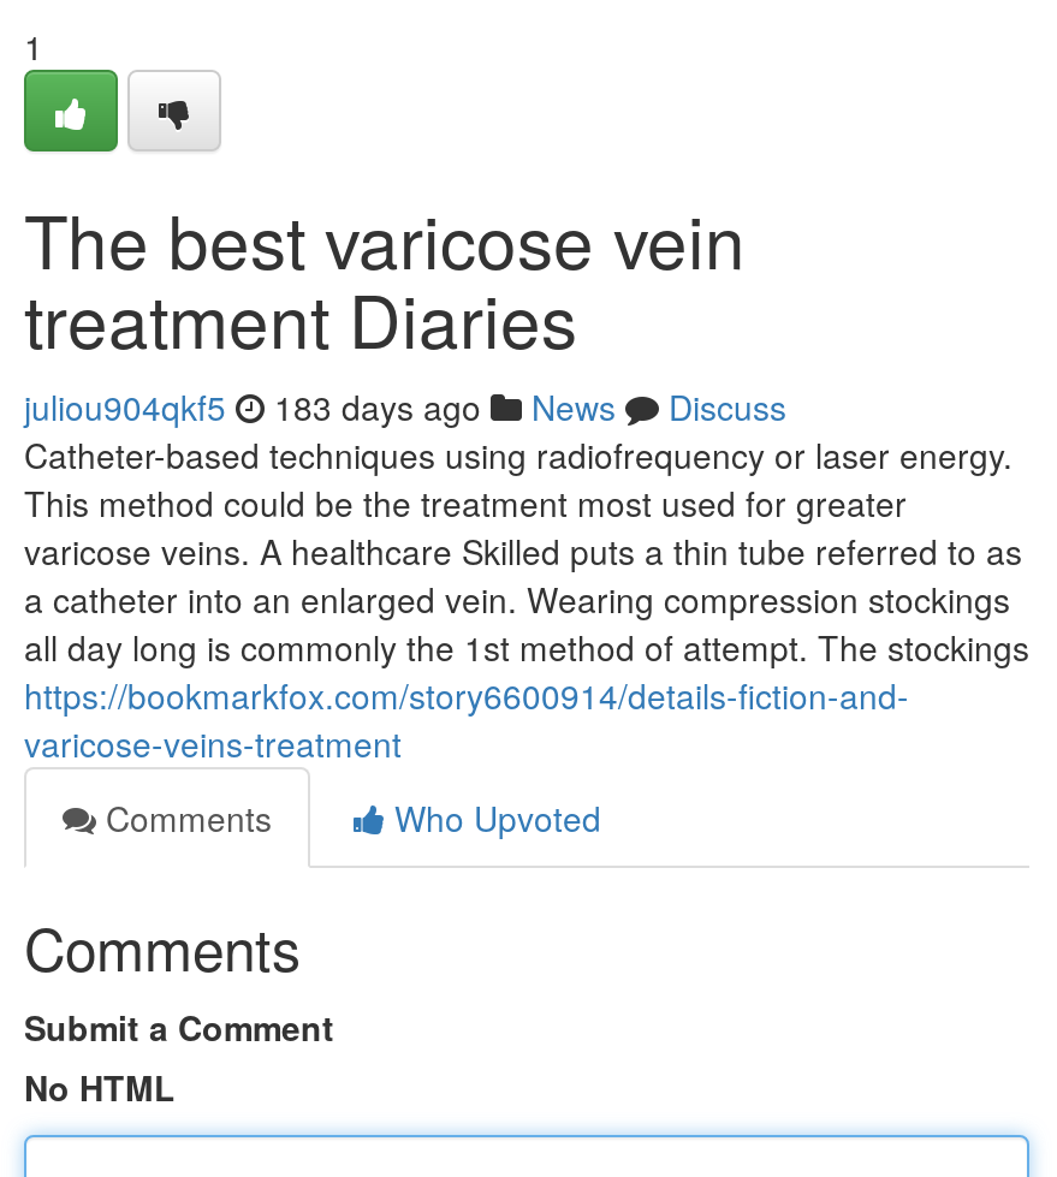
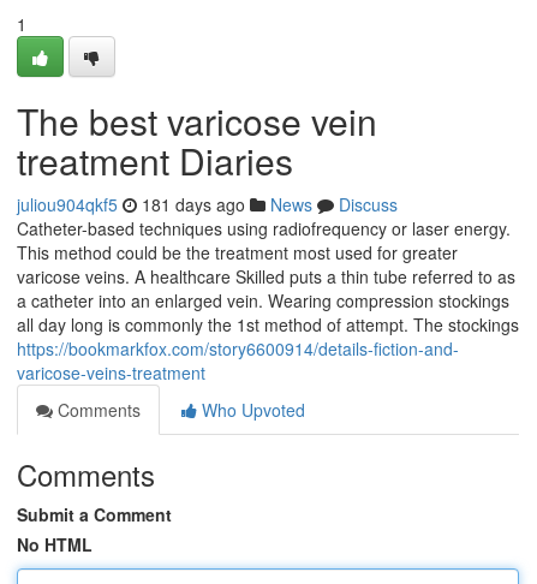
- juliou904qkf5 183 days ago News Discuss
+ juliou904qkf5 181 days ago News Discuss
